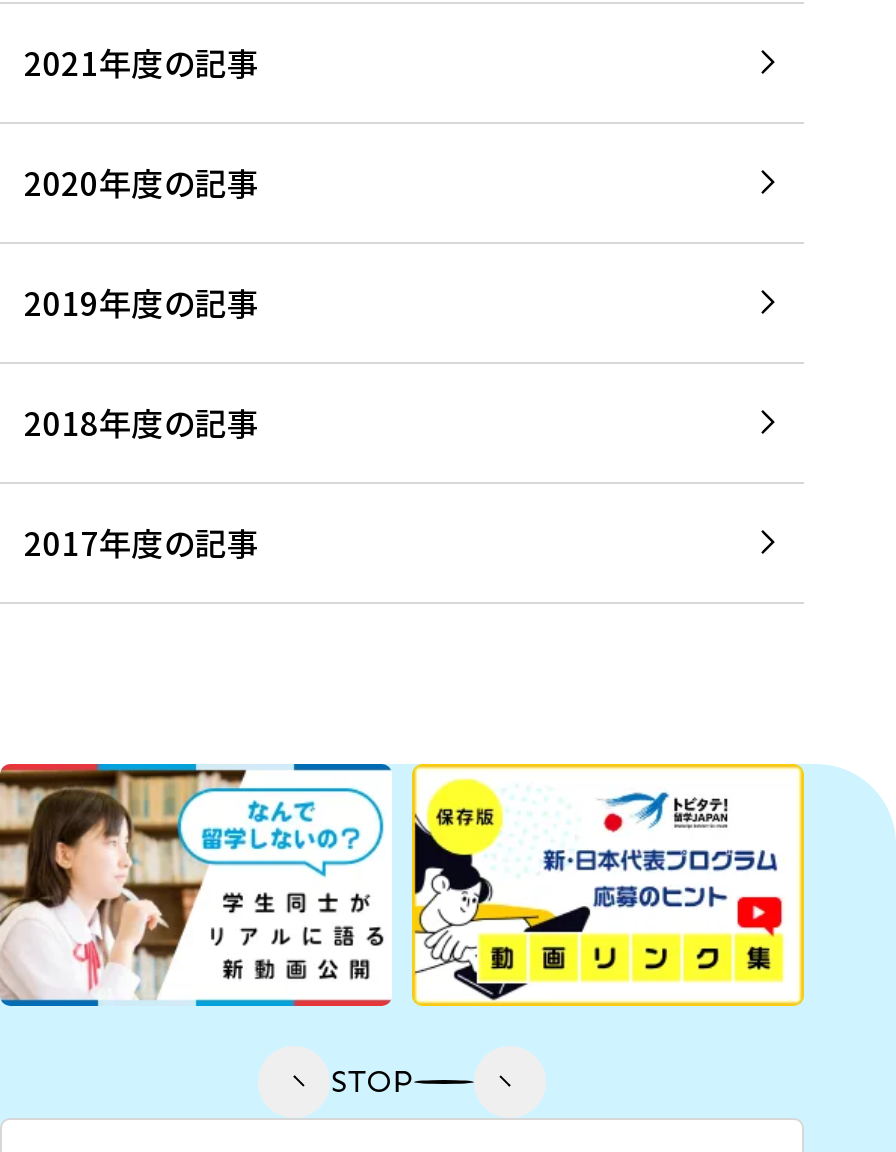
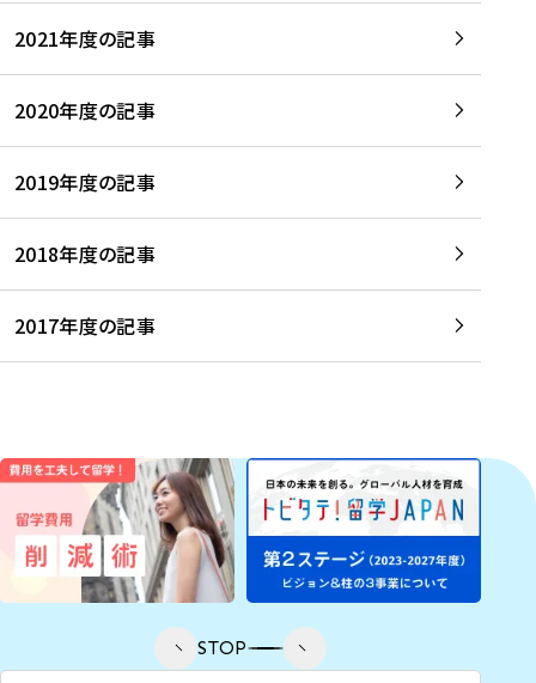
- [image]
+ [image]

- [image]
+ [image]
